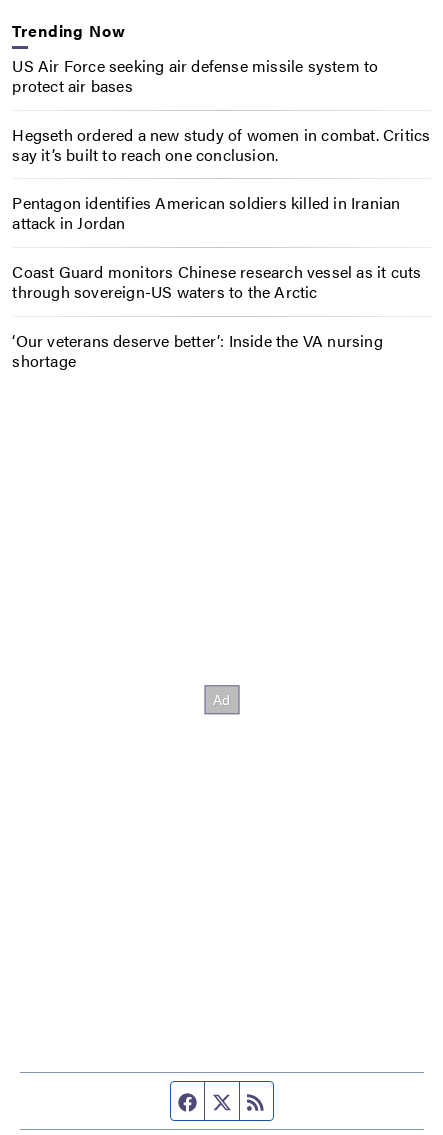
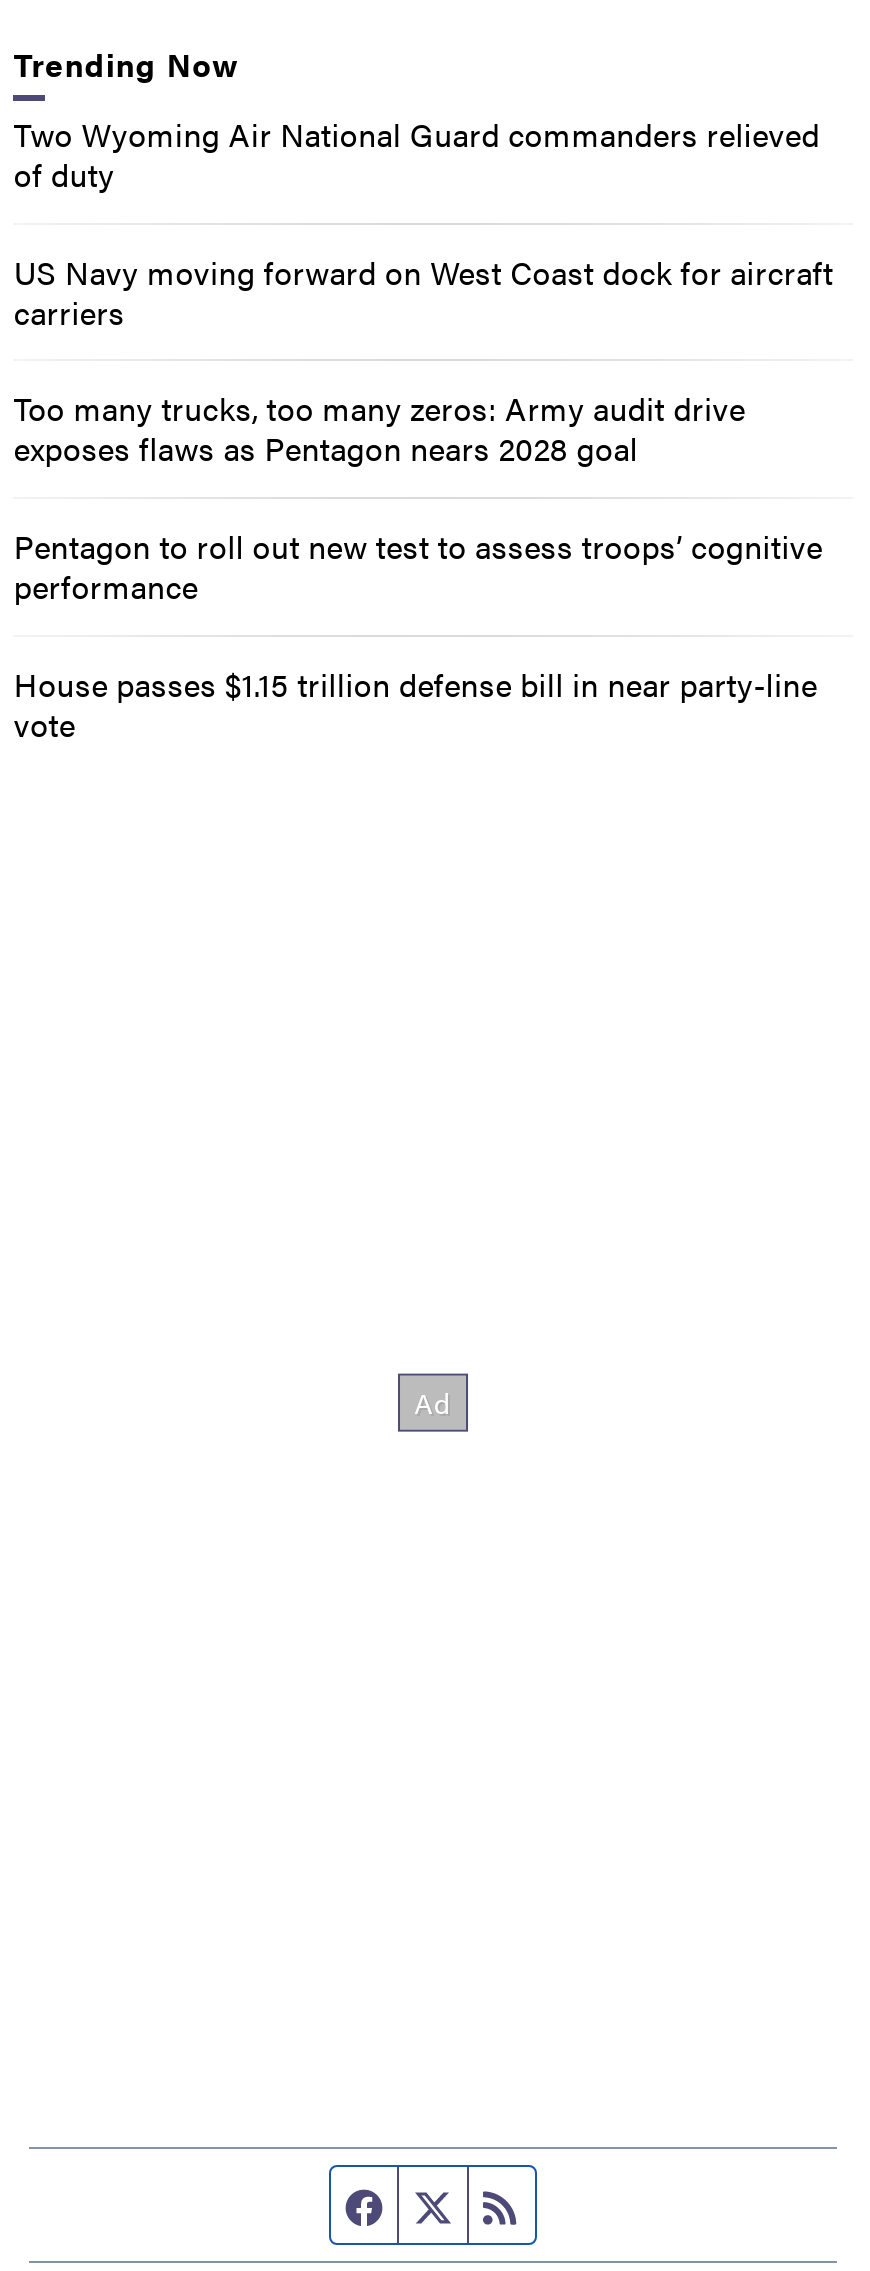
- US Air Force seeking air defense missile system to
- protect air bases
+ Two Wyoming Air National Guard commanders relieved
+ of duty

- Hegseth ordered a new study of women in combat. Critics
- say it’s built to reach one conclusion.
+ US Navy moving forward on West Coast dock for aircraft
+ carriers

- Pentagon identifies American soldiers killed in Iranian
- attack in Jordan
+ Too many trucks, too many zeros: Army audit drive
+ exposes flaws as Pentagon nears 2028 goal

- Coast Guard monitors Chinese research vessel as it cuts
- through sovereign-US waters to the Arctic
+ Pentagon to roll out new test to assess troops’ cognitive
+ performance

- ‘Our veterans deserve better’: Inside the VA nursing
- shortage
+ House passes $1.15 trillion defense bill in near party-line
+ vote
